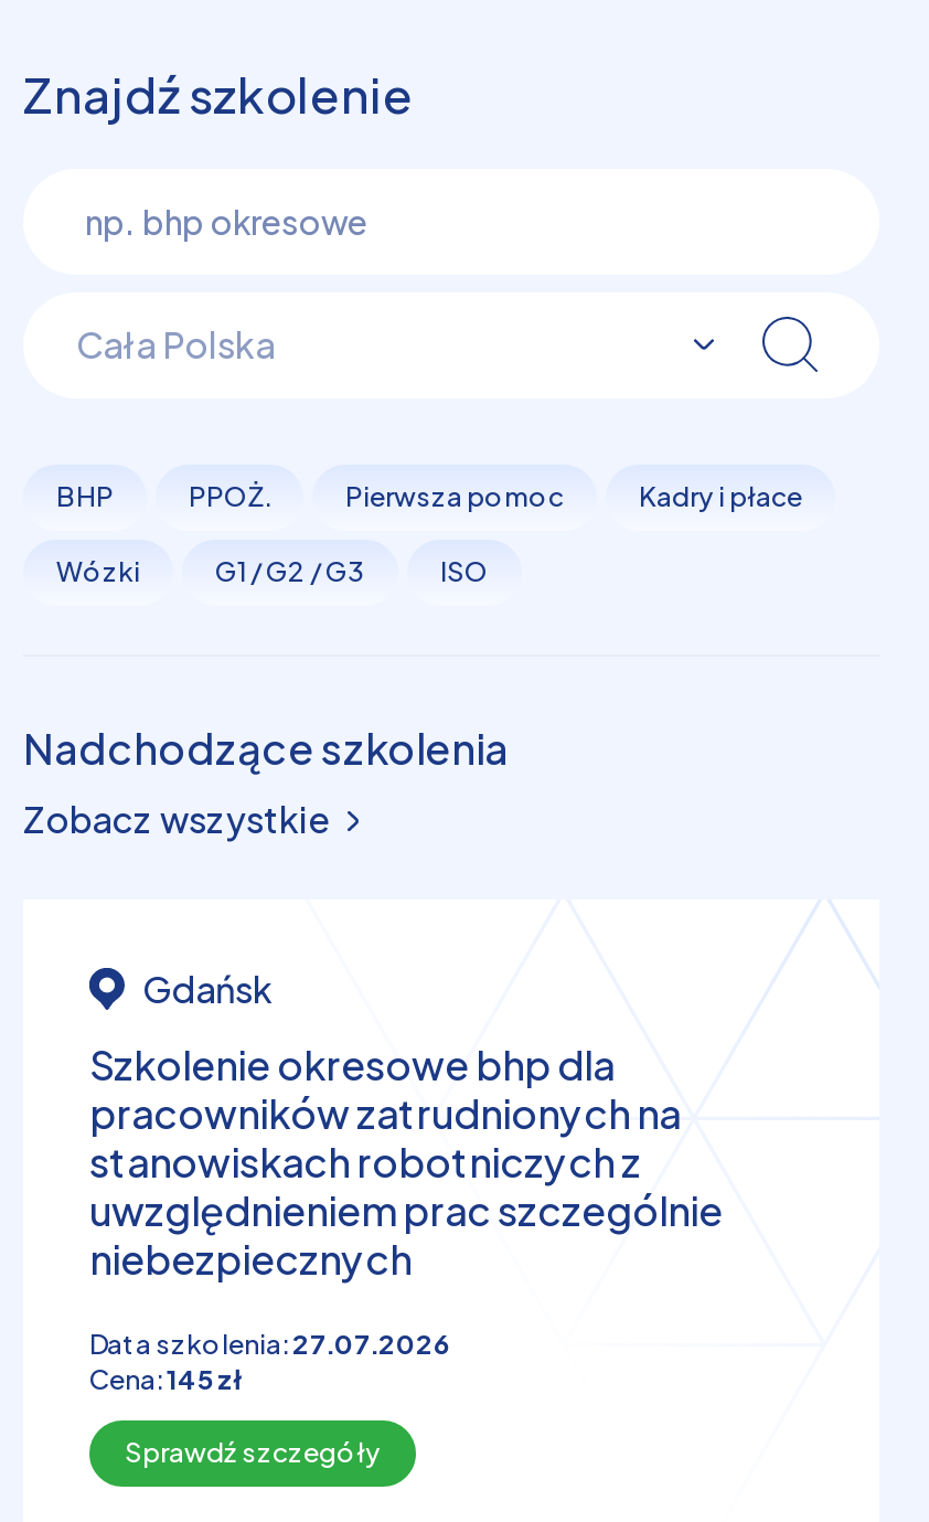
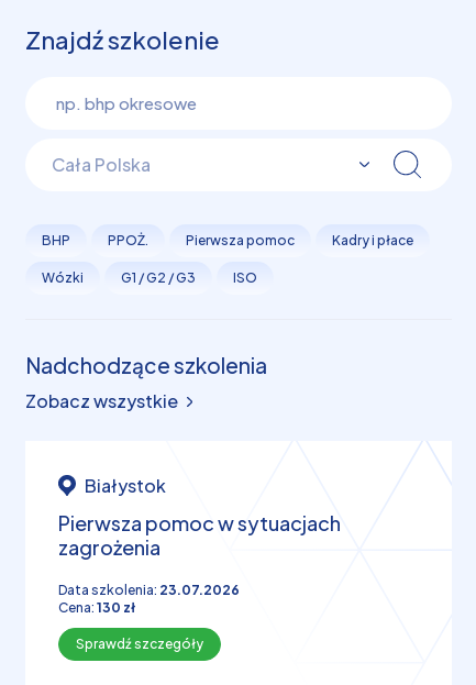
- Gdańsk
+ Białystok

- Szkolenie okresowe bhp dla
- pracowników zatrudnionych na
- stanowiskach robotniczych z
- uwzględnieniem prac szczególnie
- niebezpiecznych
+ Pierwsza pomoc w sytuacjach
+ zagrożenia

- Data szkolenia:27.07.2026
- Cena:145 zł
+ Data szkolenia:23.07.2026
+ Cena:130 zł
